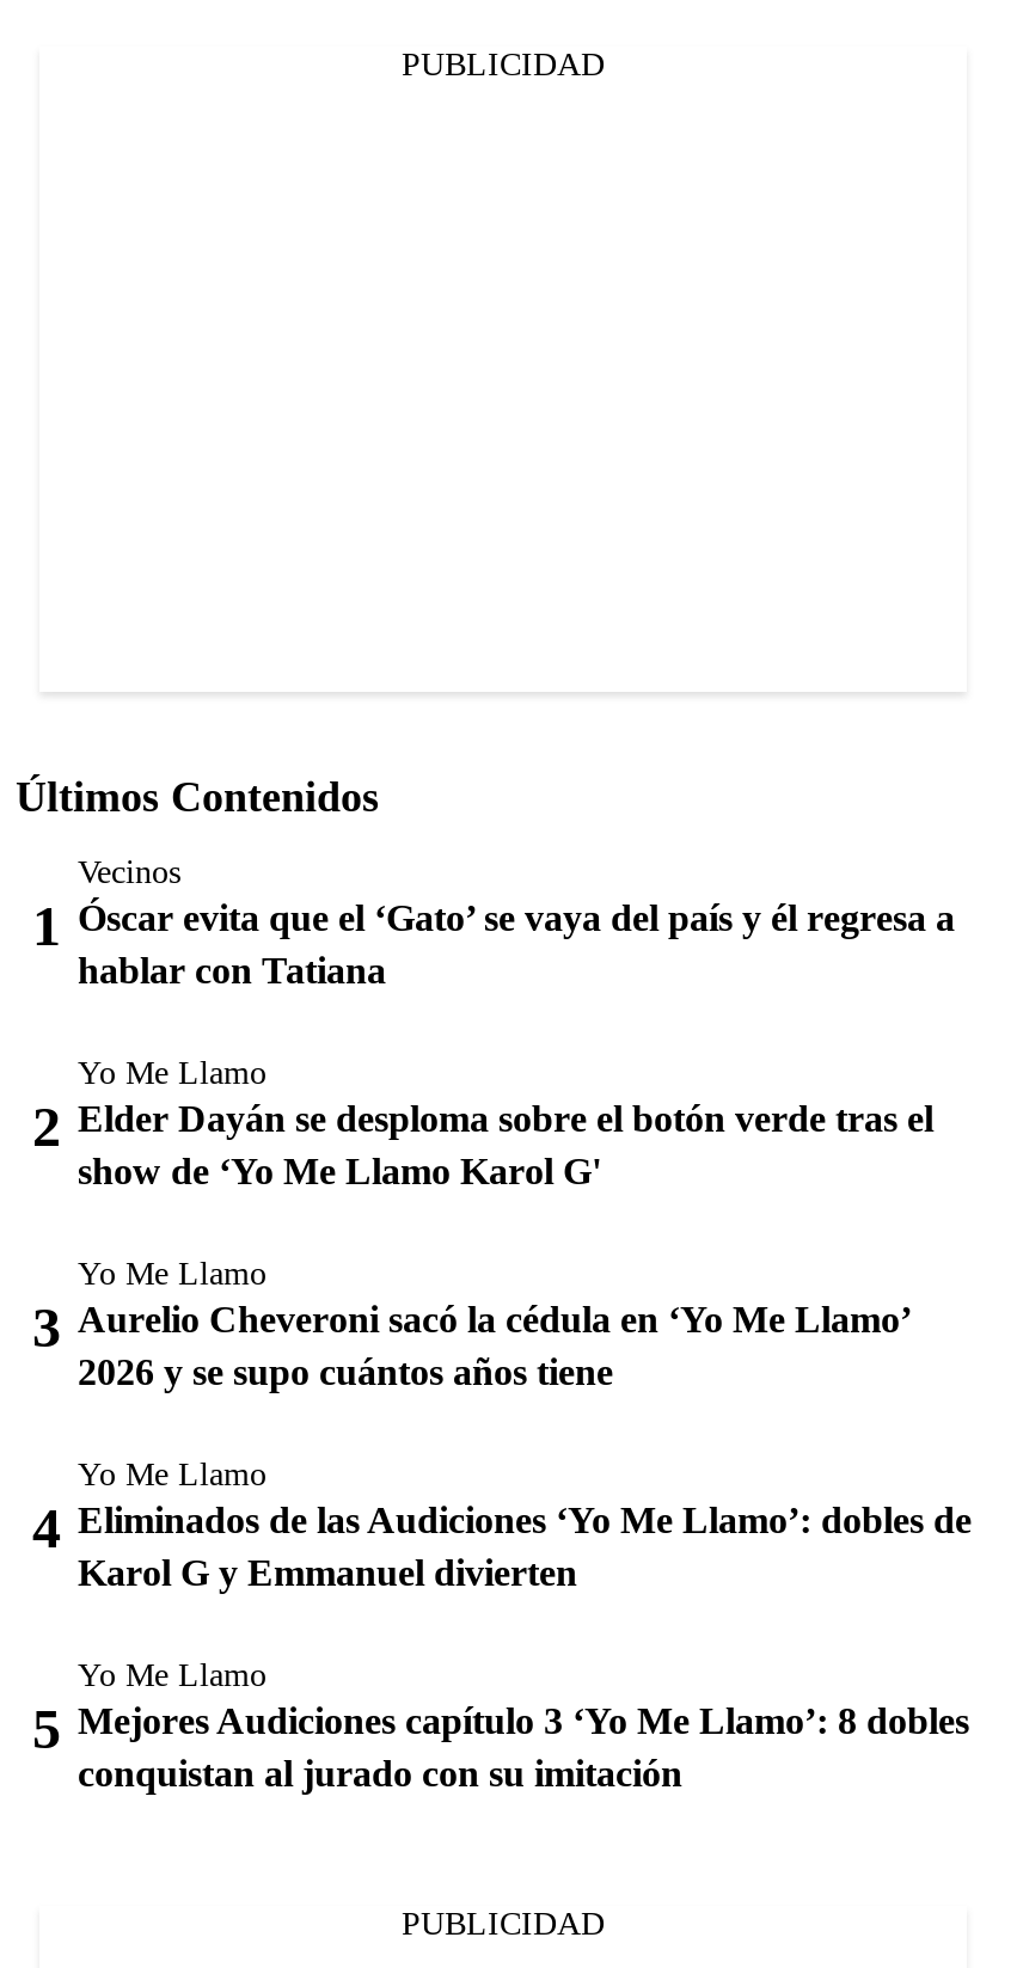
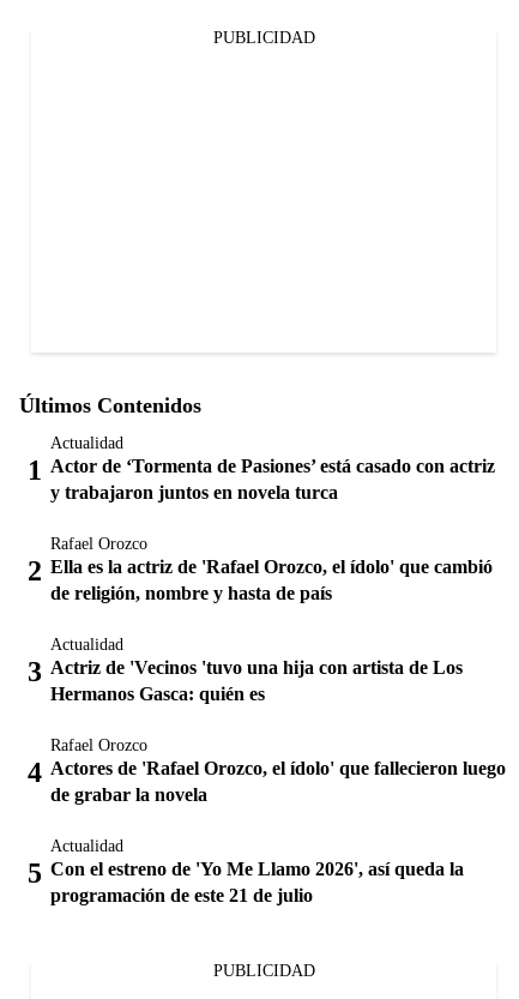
- Vecinos
- Óscar evita que el ‘Gato’ se vaya del país y él regresa a
- hablar con Tatiana
+ Actualidad
+ Actor de ‘Tormenta de Pasiones’ está casado con actriz
+ y trabajaron juntos en novela turca

- Yo Me Llamo
- Elder Dayán se desploma sobre el botón verde tras el
- show de ‘Yo Me Llamo Karol G'
+ Rafael Orozco
+ Ella es la actriz de 'Rafael Orozco, el ídolo' que cambió
+ de religión, nombre y hasta de país

- Yo Me Llamo
- Aurelio Cheveroni sacó la cédula en ‘Yo Me Llamo’
- 2026 y se supo cuántos años tiene
+ Actualidad
+ Actriz de 'Vecinos 'tuvo una hija con artista de Los
+ Hermanos Gasca: quién es

- Yo Me Llamo
- Eliminados de las Audiciones ‘Yo Me Llamo’: dobles de
- Karol G y Emmanuel divierten
+ Rafael Orozco
+ Actores de 'Rafael Orozco, el ídolo' que fallecieron luego
+ de grabar la novela

- Yo Me Llamo
- Mejores Audiciones capítulo 3 ‘Yo Me Llamo’: 8 dobles
- conquistan al jurado con su imitación
+ Actualidad
+ Con el estreno de 'Yo Me Llamo 2026', así queda la
+ programación de este 21 de julio
